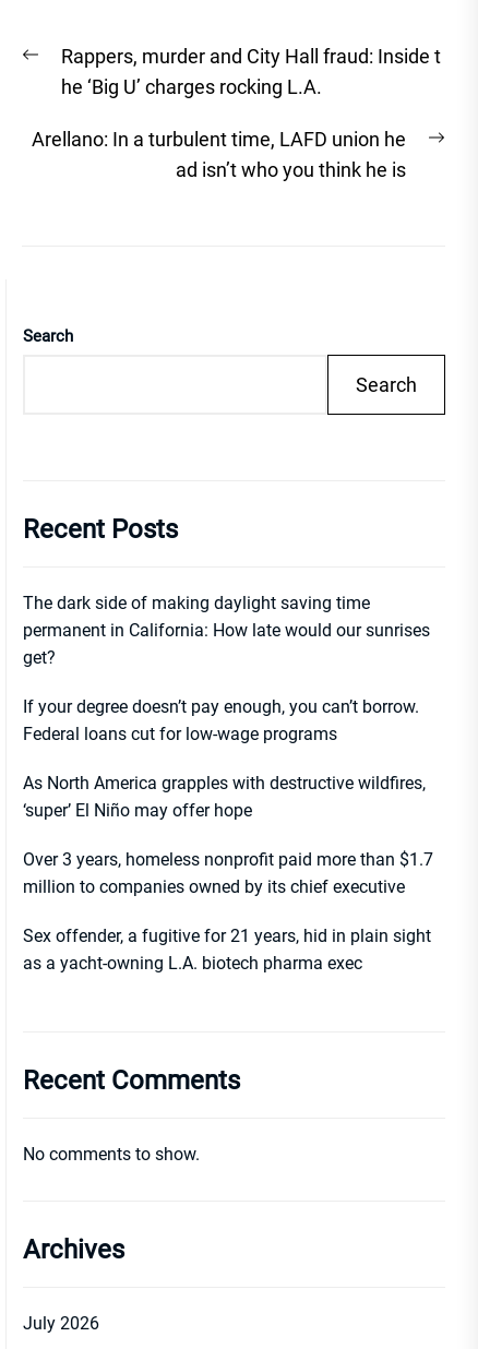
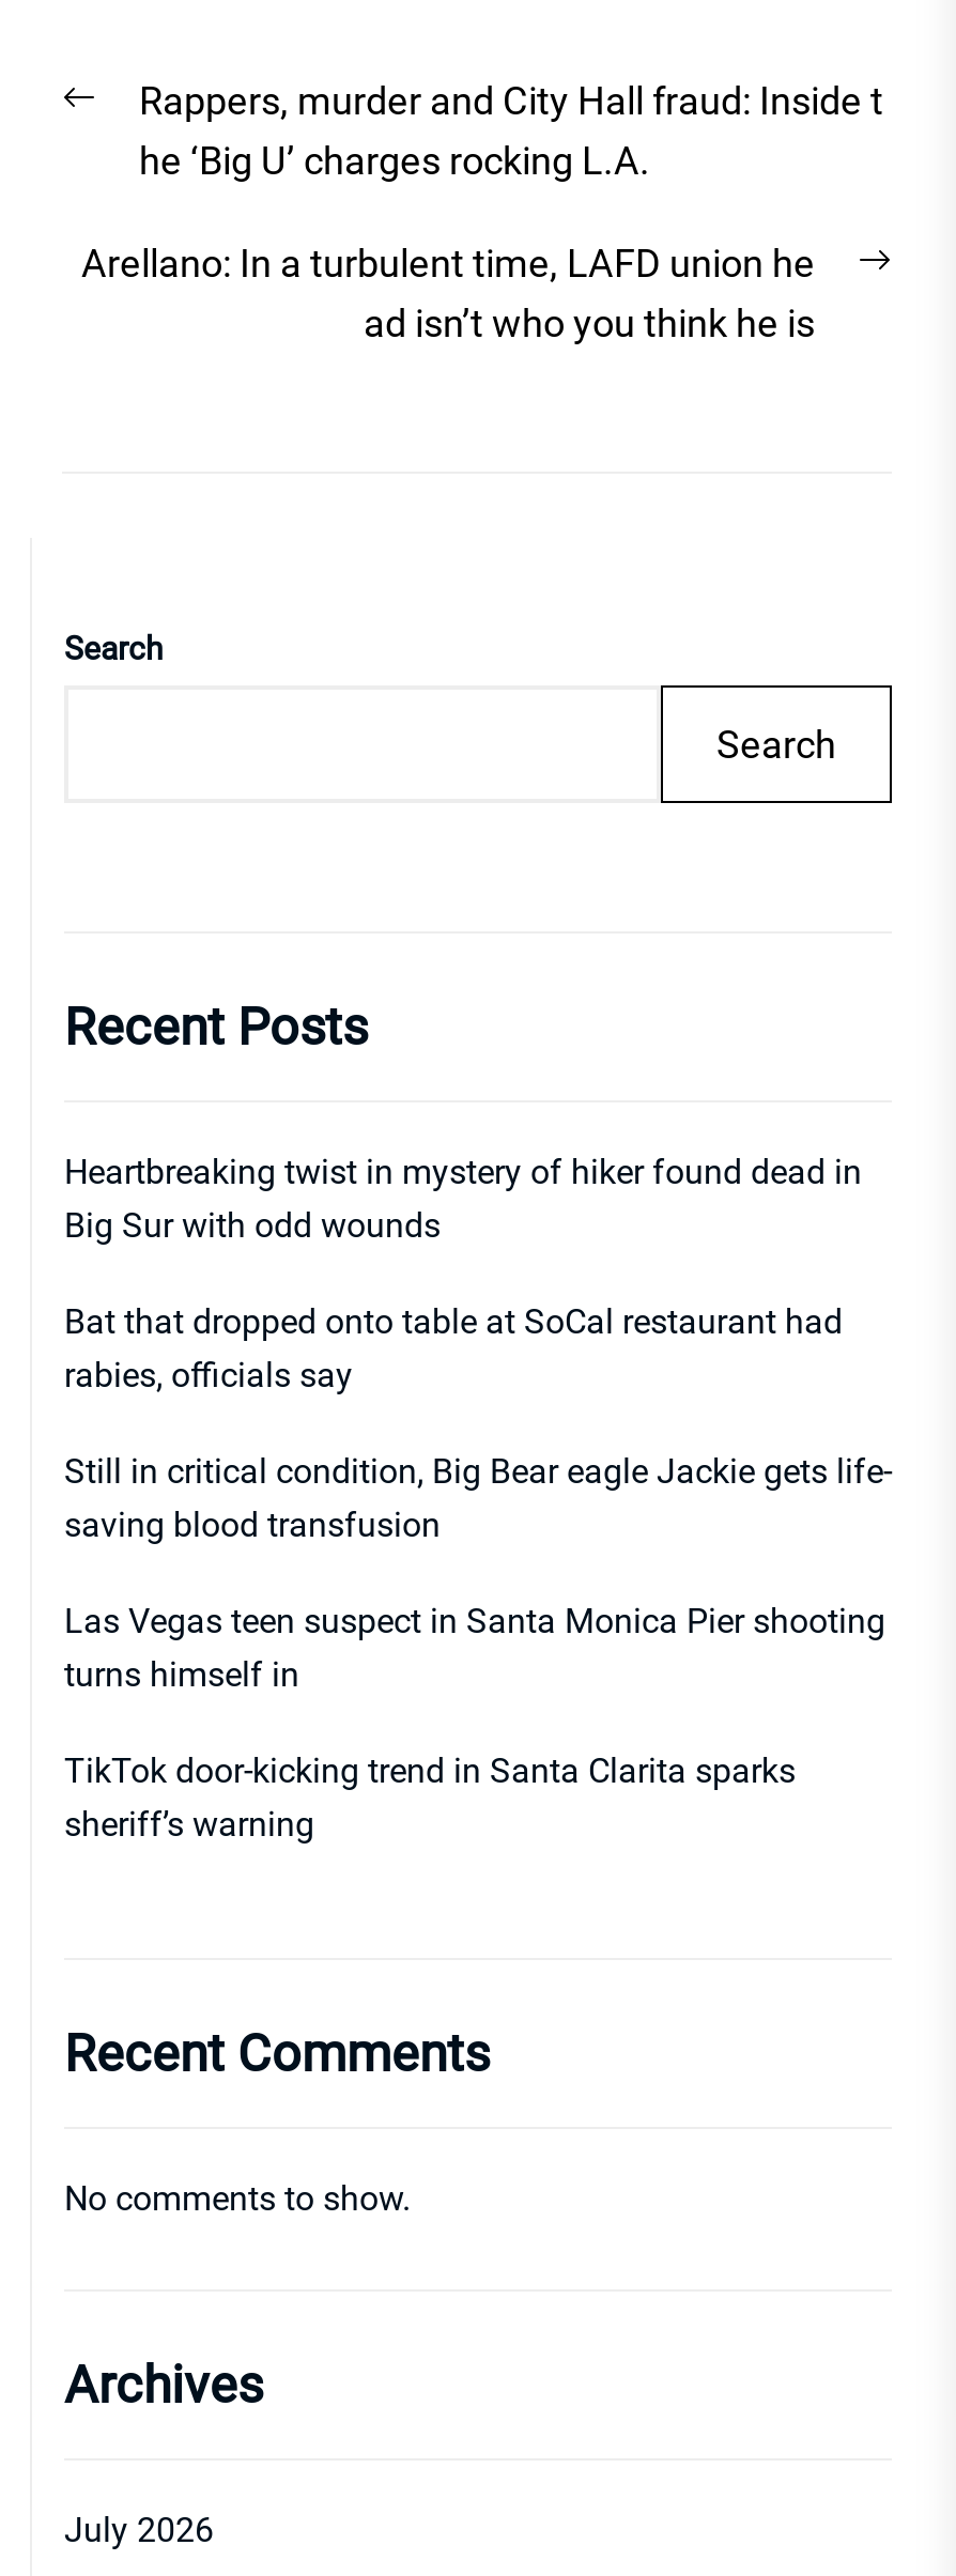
- The dark side of making daylight saving time
- permanent in California: How late would our sunrises
- get?
+ Heartbreaking twist in mystery of hiker found dead in
+ Big Sur with odd wounds

- If your degree doesn’t pay enough, you can’t borrow.
- Federal loans cut for low-wage programs
+ Bat that dropped onto table at SoCal restaurant had
+ rabies, officials say

- As North America grapples with destructive wildfires,
- ‘super’ El Niño may offer hope
+ Still in critical condition, Big Bear eagle Jackie gets life-
+ saving blood transfusion

- Over 3 years, homeless nonprofit paid more than $1.7
- million to companies owned by its chief executive
+ Las Vegas teen suspect in Santa Monica Pier shooting
+ turns himself in

- Sex offender, a fugitive for 21 years, hid in plain sight
- as a yacht-owning L.A. biotech pharma exec
+ TikTok door-kicking trend in Santa Clarita sparks
+ sheriff’s warning
